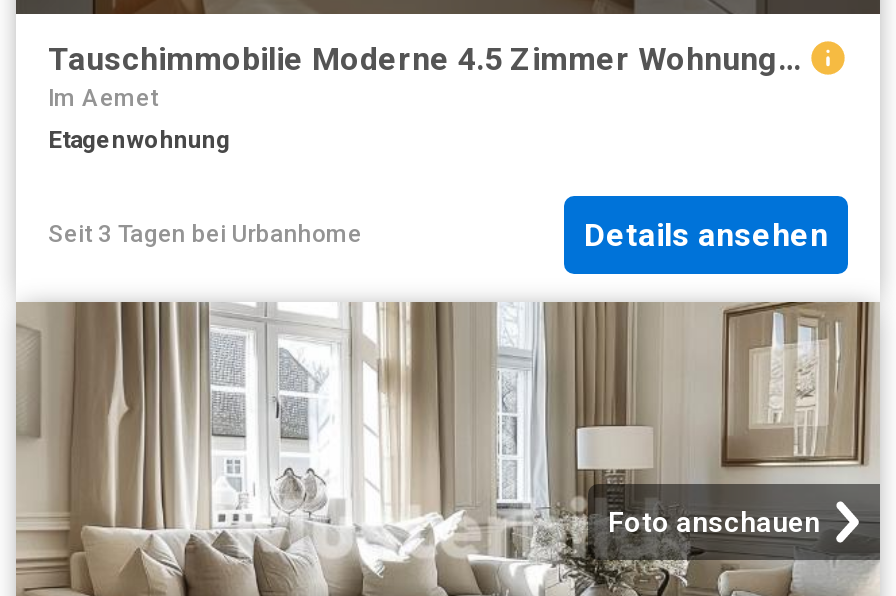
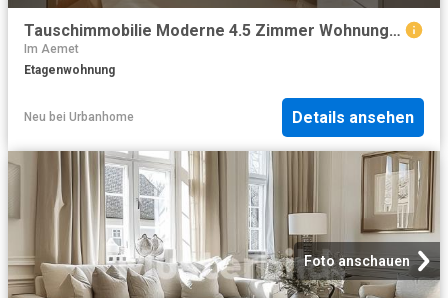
- Seit 3 Tagen bei Urbanhome
+ Neu bei Urbanhome
